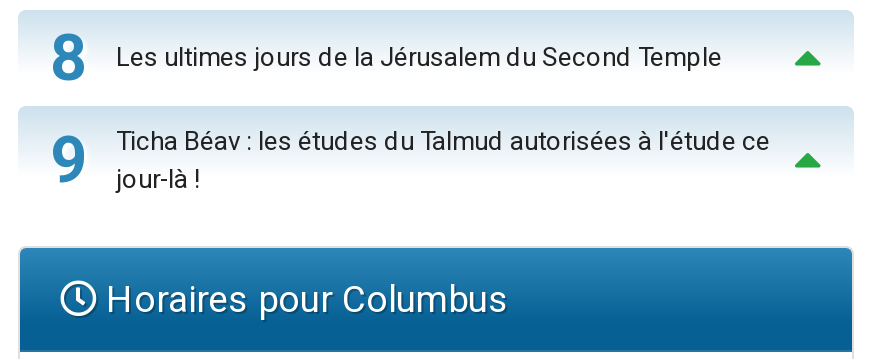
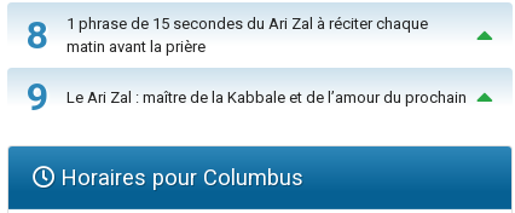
- Les ultimes jours de la Jérusalem du Second Temple
+ 1 phrase de 15 secondes du Ari Zal à réciter chaque
+ matin avant la prière

- Ticha Béav : les études du Talmud autorisées à l'étude ce
- jour-là !
+ Le Ari Zal : maître de la Kabbale et de l’amour du prochain
